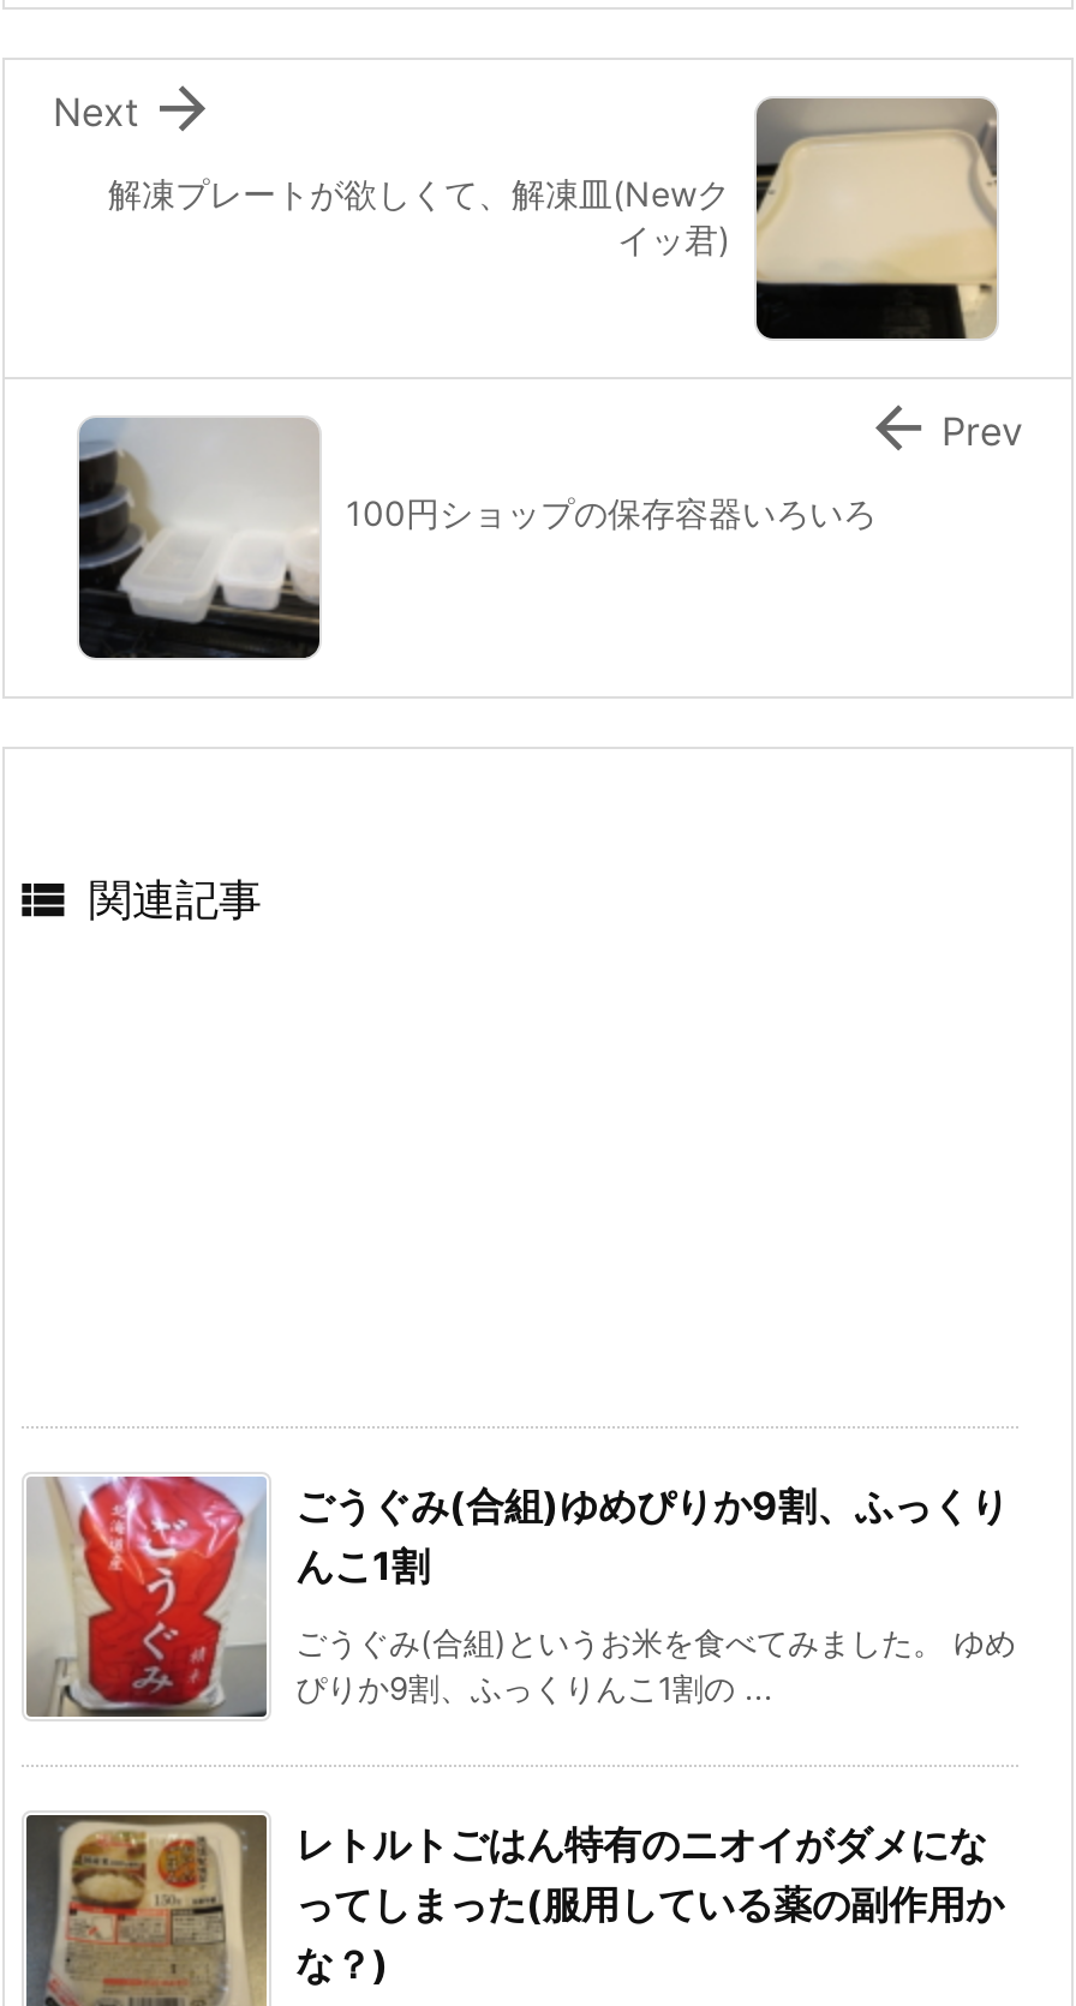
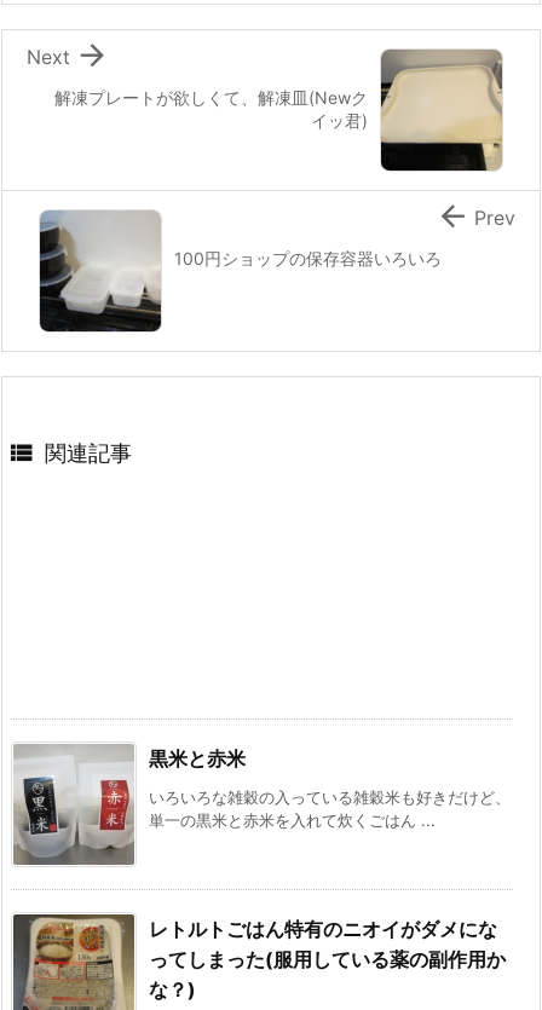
- [image]
- ごうぐみ(合組)ゆめぴりか9割、ふっくり
- んこ1割
+ [image]
+ 黒米と赤米

- ごうぐみ(合組)というお米を食べてみました。 ゆめ
- ぴりか9割、ふっくりんこ1割の ...
+ いろいろな雑穀の入っている雑穀米も好きだけど、
+ 単一の黒米と赤米を入れて炊くごはん ...
